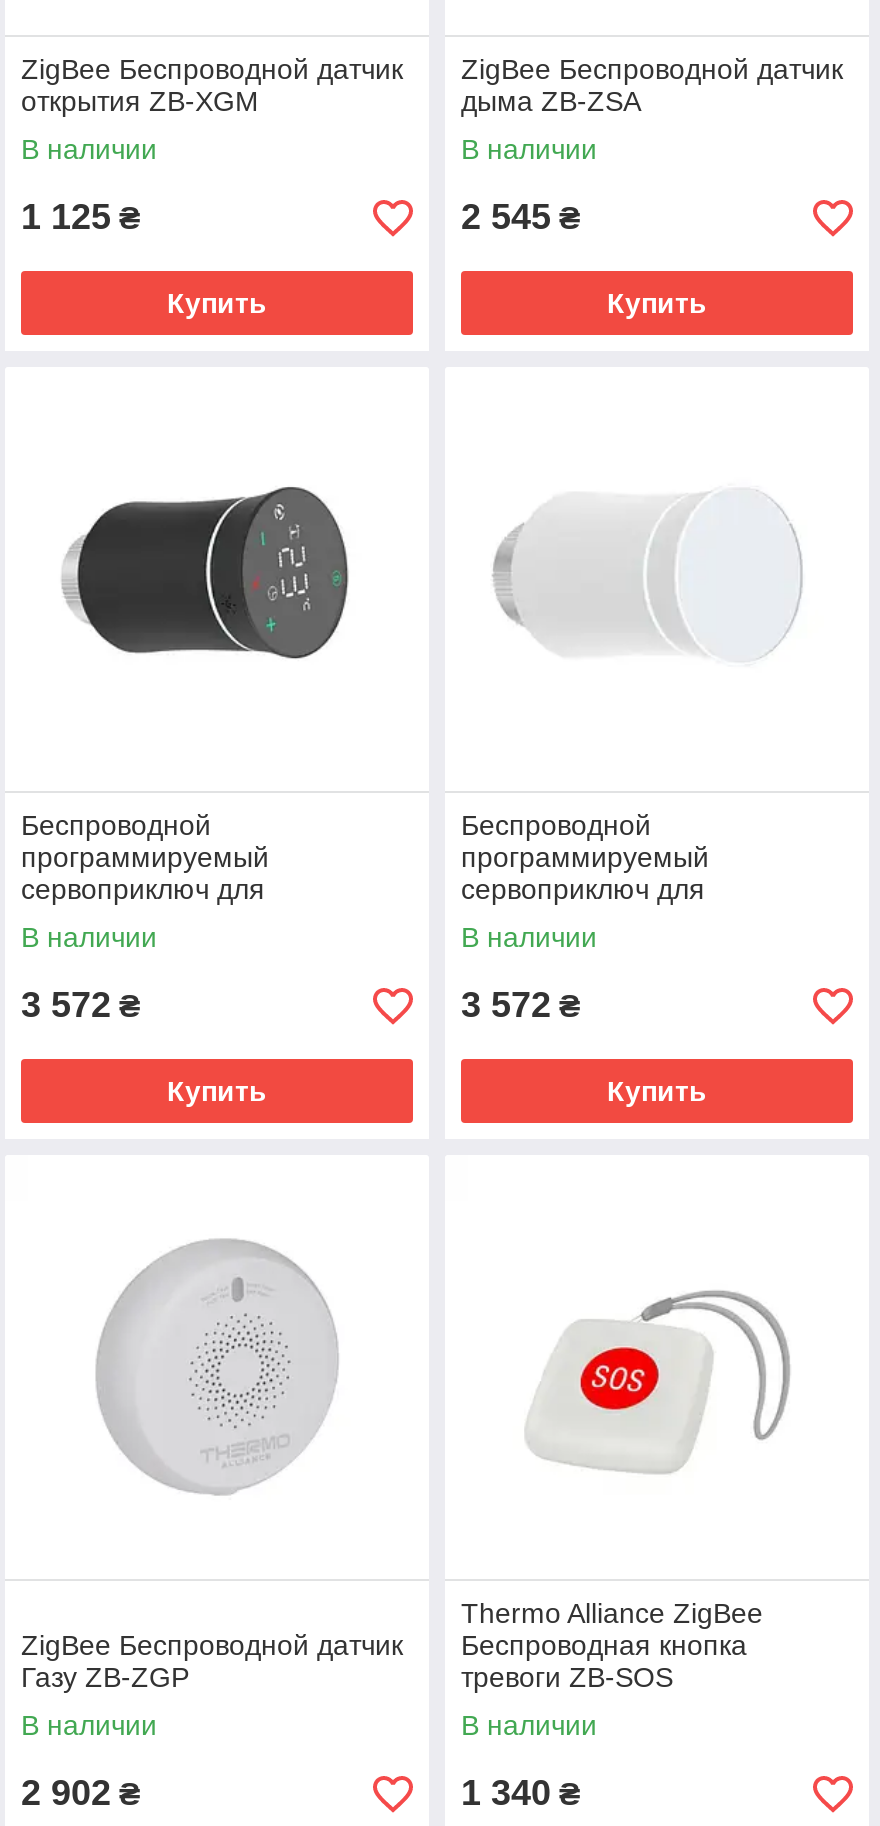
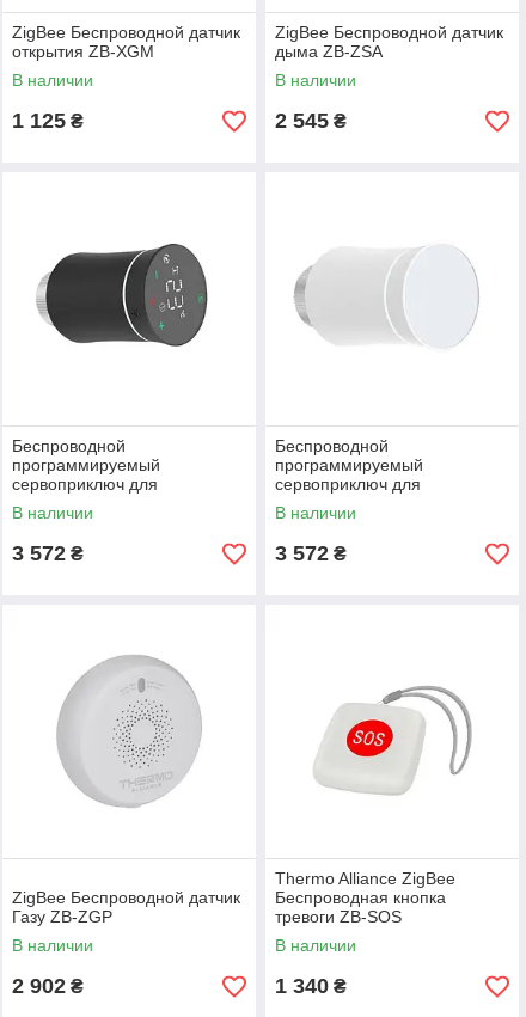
- Купить

- Купить

- Купить

- Купить
